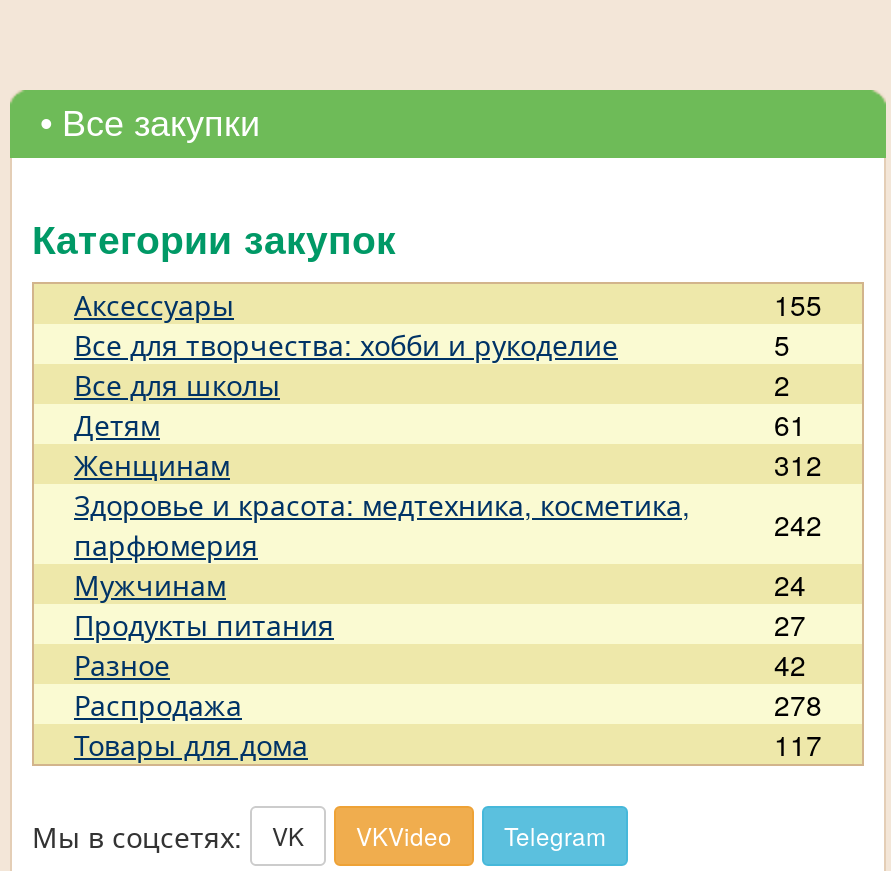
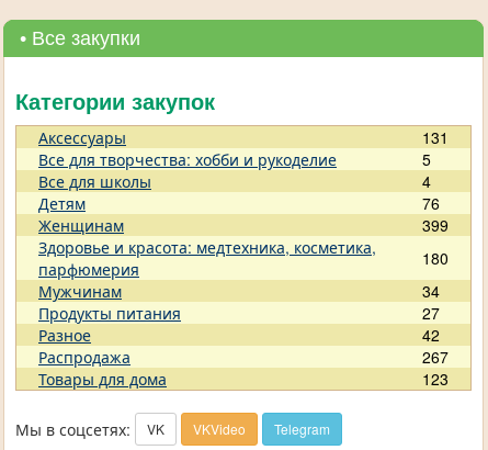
- 155
+ 131

- 2
+ 4

- 61
+ 76

- 312
+ 399

- 242
+ 180

- 24
+ 34

- 278
+ 267

- 117
+ 123
